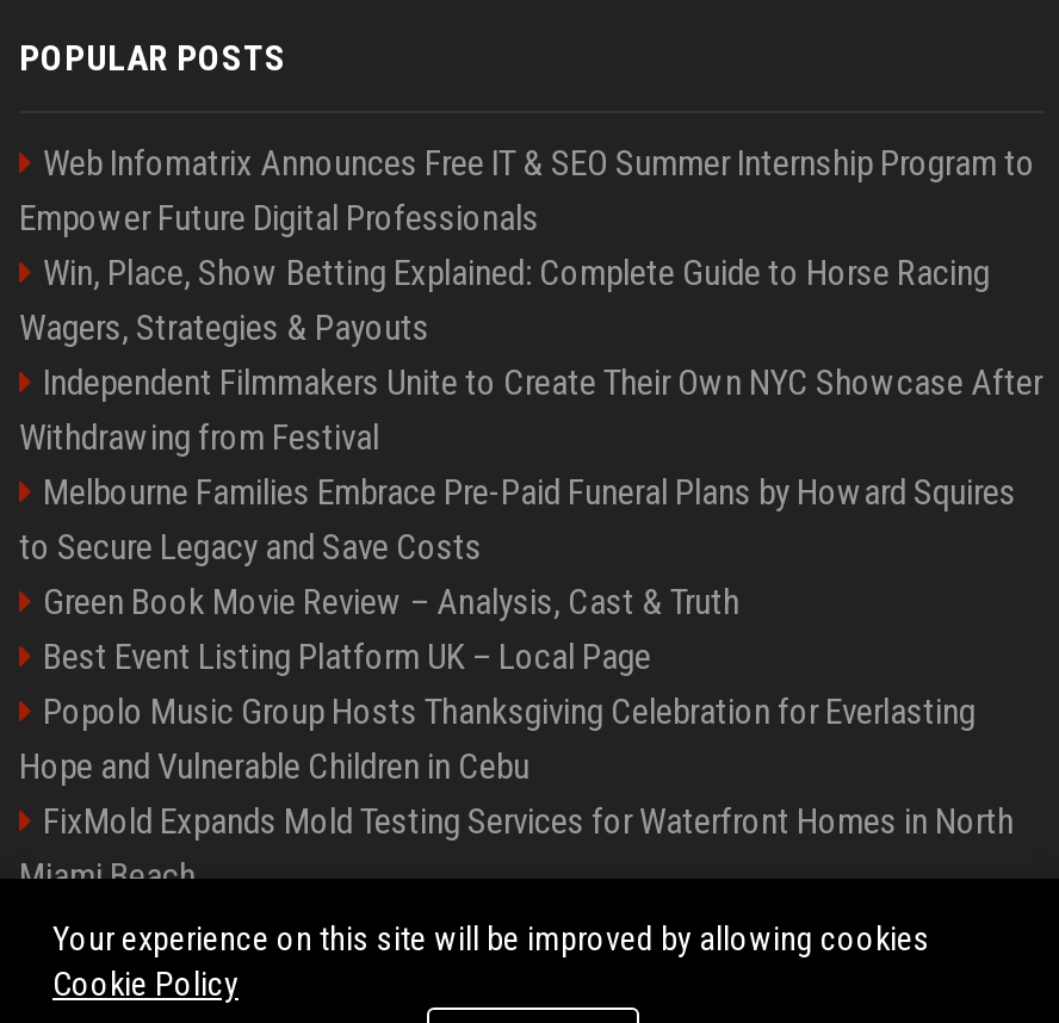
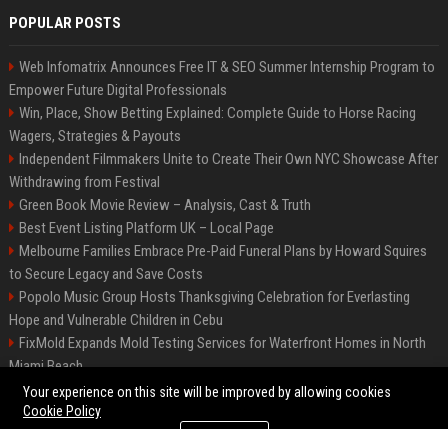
moved down: Melbourne Families Embrace Pre-Paid Funeral Plans by Howard Squires | to Secure Legacy and Save Costs

moved up: Green Book Movie Review – Analysis, Cast & Truth | Best Event Listing Platform UK – Local Page
